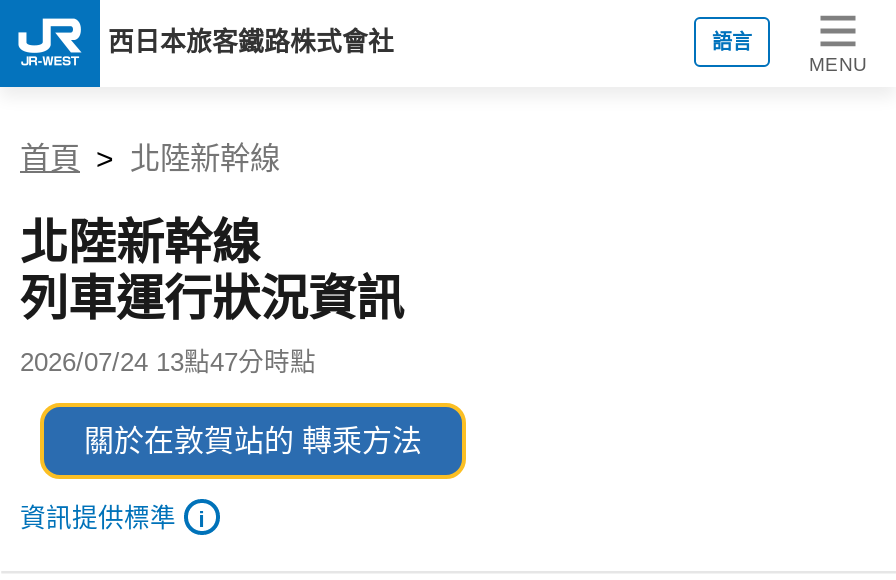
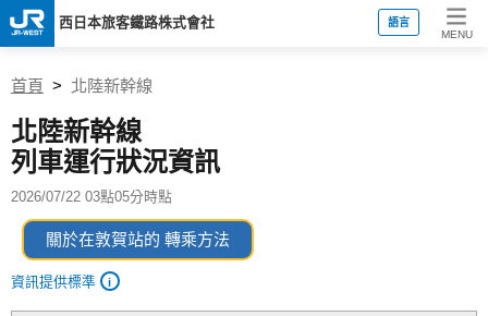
- 2026/07/24 13點47分時點
+ 2026/07/22 03點05分時點
